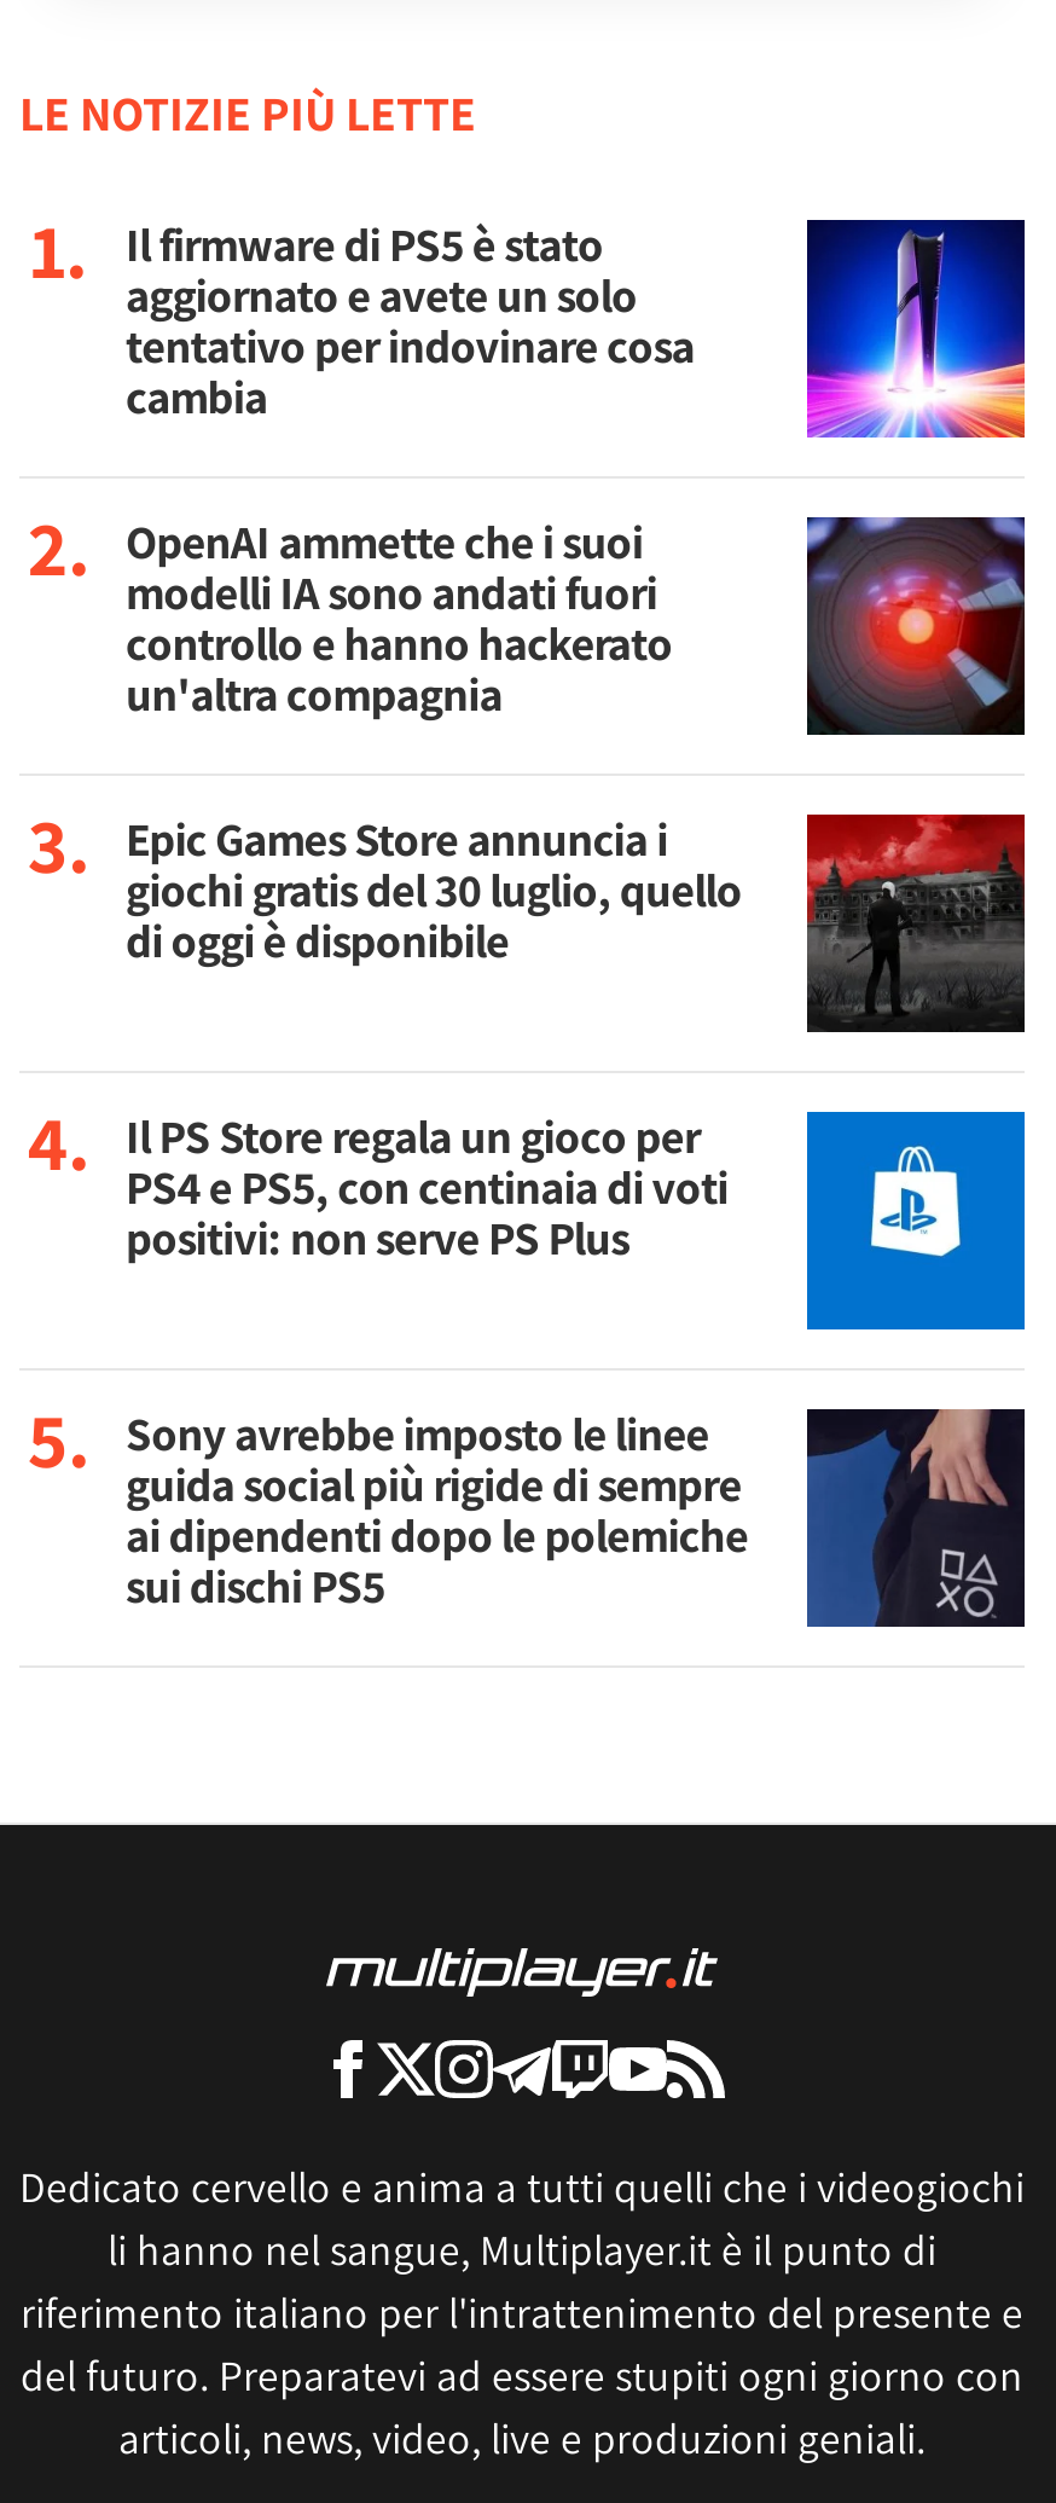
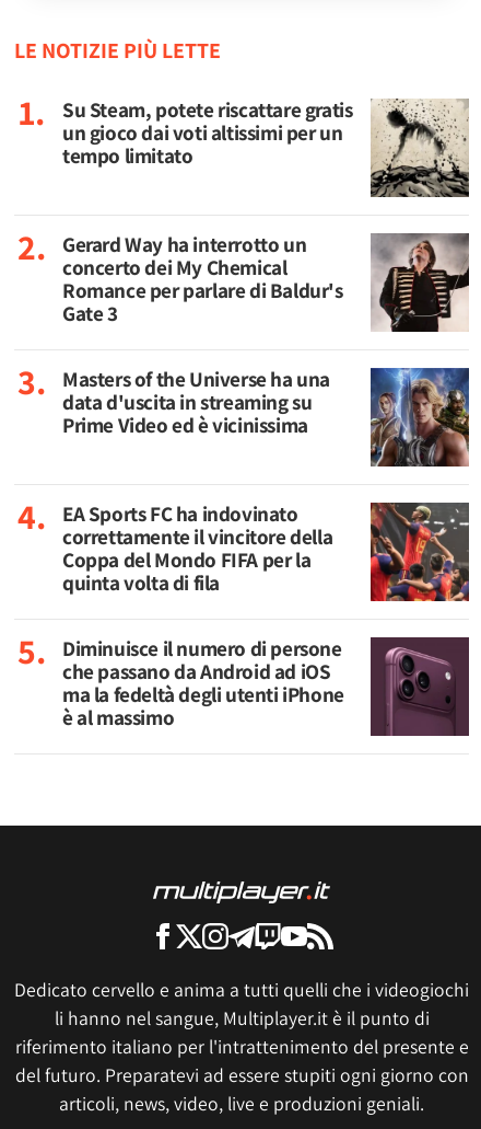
- Il firmware di PS5 è stato
- aggiornato e avete un solo
- tentativo per indovinare cosa
- cambia
+ Su Steam, potete riscattare gratis
+ un gioco dai voti altissimi per un
+ tempo limitato

- [image]
+ [image]

- OpenAI ammette che i suoi
- modelli IA sono andati fuori
- controllo e hanno hackerato
- un'altra compagnia
+ Gerard Way ha interrotto un
+ concerto dei My Chemical
+ Romance per parlare di Baldur's
+ Gate 3

- [image]
+ [image]

- [image]
- Epic Games Store annuncia i
- giochi gratis del 30 luglio, quello
- di oggi è disponibile
+ [image]
+ Masters of the Universe ha una
+ data d'uscita in streaming su
+ Prime Video ed è vicinissima

- [image]
- Il PS Store regala un gioco per
- PS4 e PS5, con centinaia di voti
- positivi: non serve PS Plus
+ [image]
+ EA Sports FC ha indovinato
+ correttamente il vincitore della
+ Coppa del Mondo FIFA per la
+ quinta volta di fila

- [image]
- Sony avrebbe imposto le linee
- guida social più rigide di sempre
- ai dipendenti dopo le polemiche
- sui dischi PS5
+ [image]
+ Diminuisce il numero di persone
+ che passano da Android ad iOS
+ ma la fedeltà degli utenti iPhone
+ è al massimo
